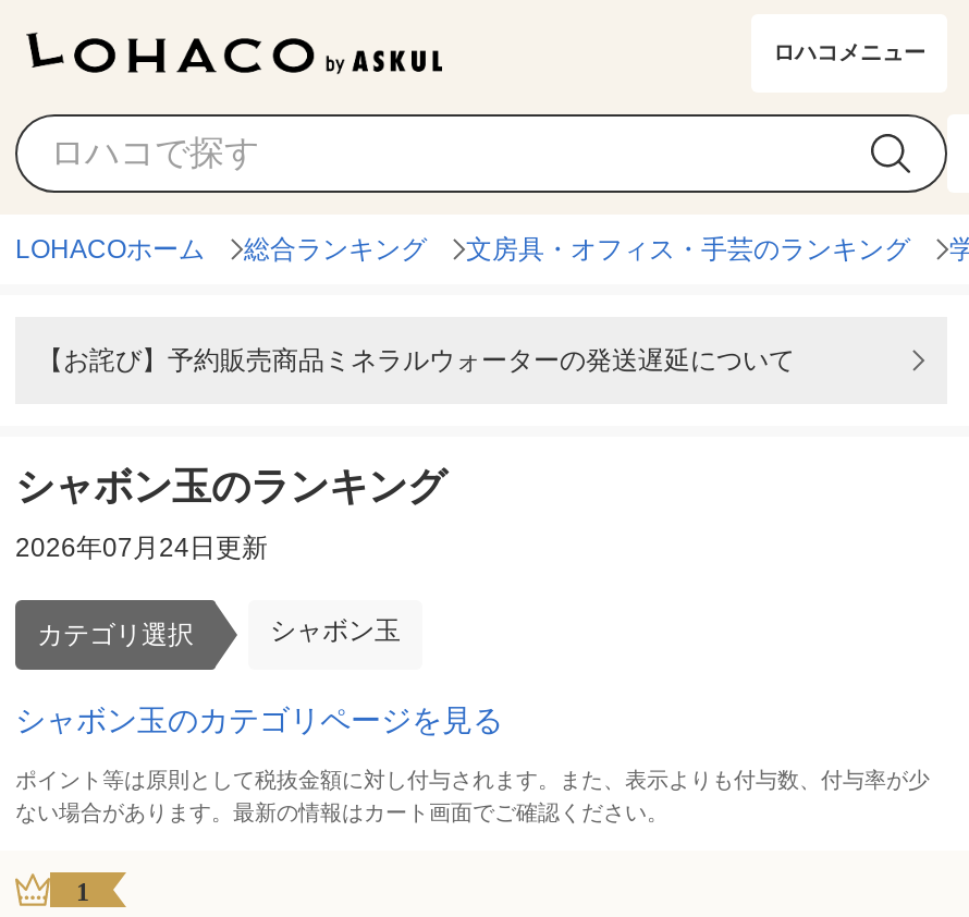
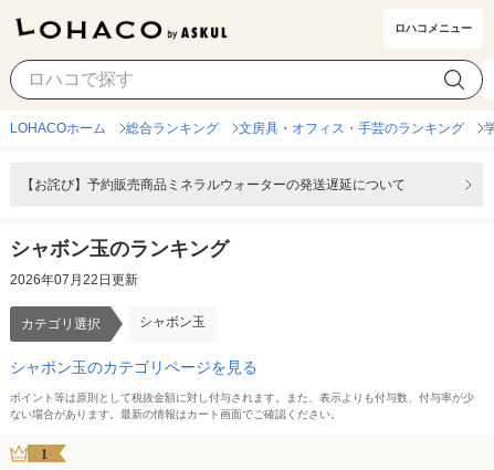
- 2026年07月24日更新
+ 2026年07月22日更新
